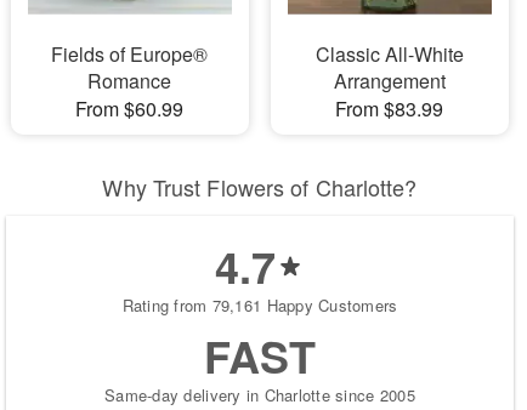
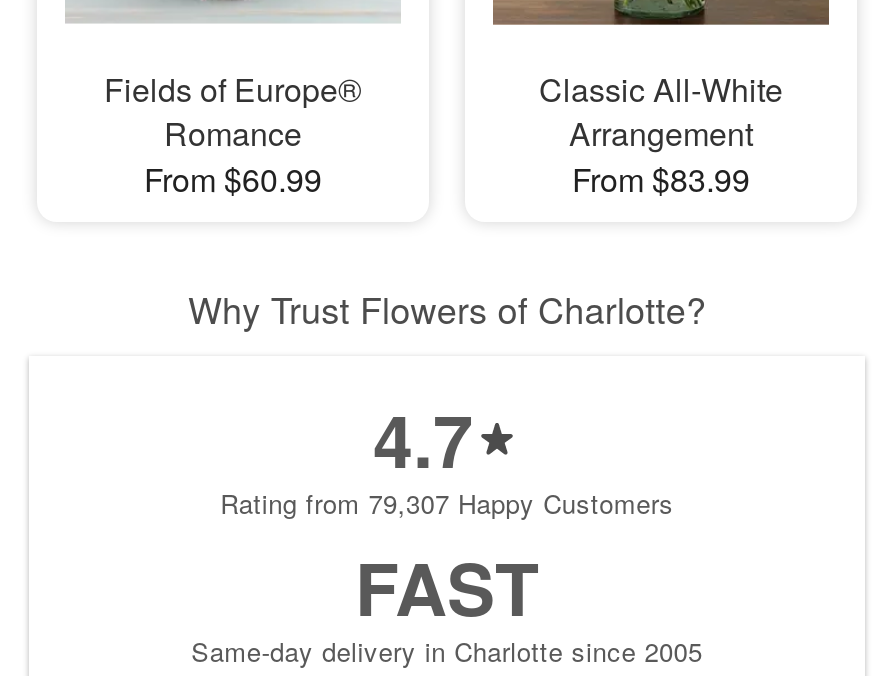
- Rating from 79,161 Happy Customers
+ Rating from 79,307 Happy Customers
